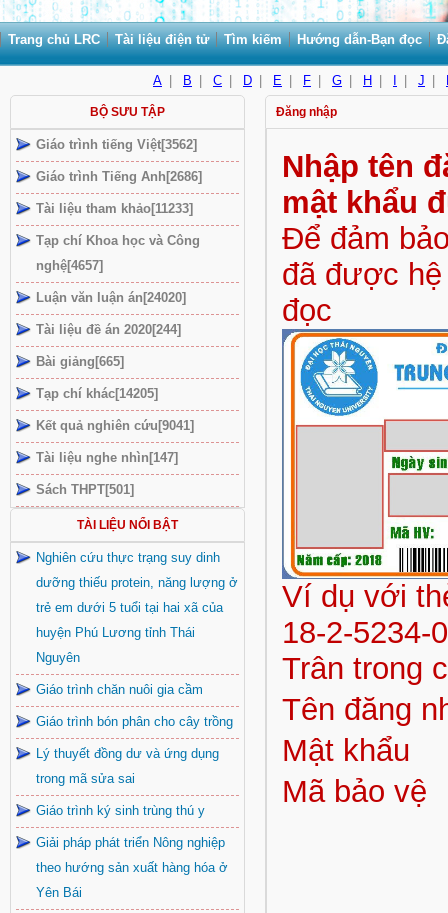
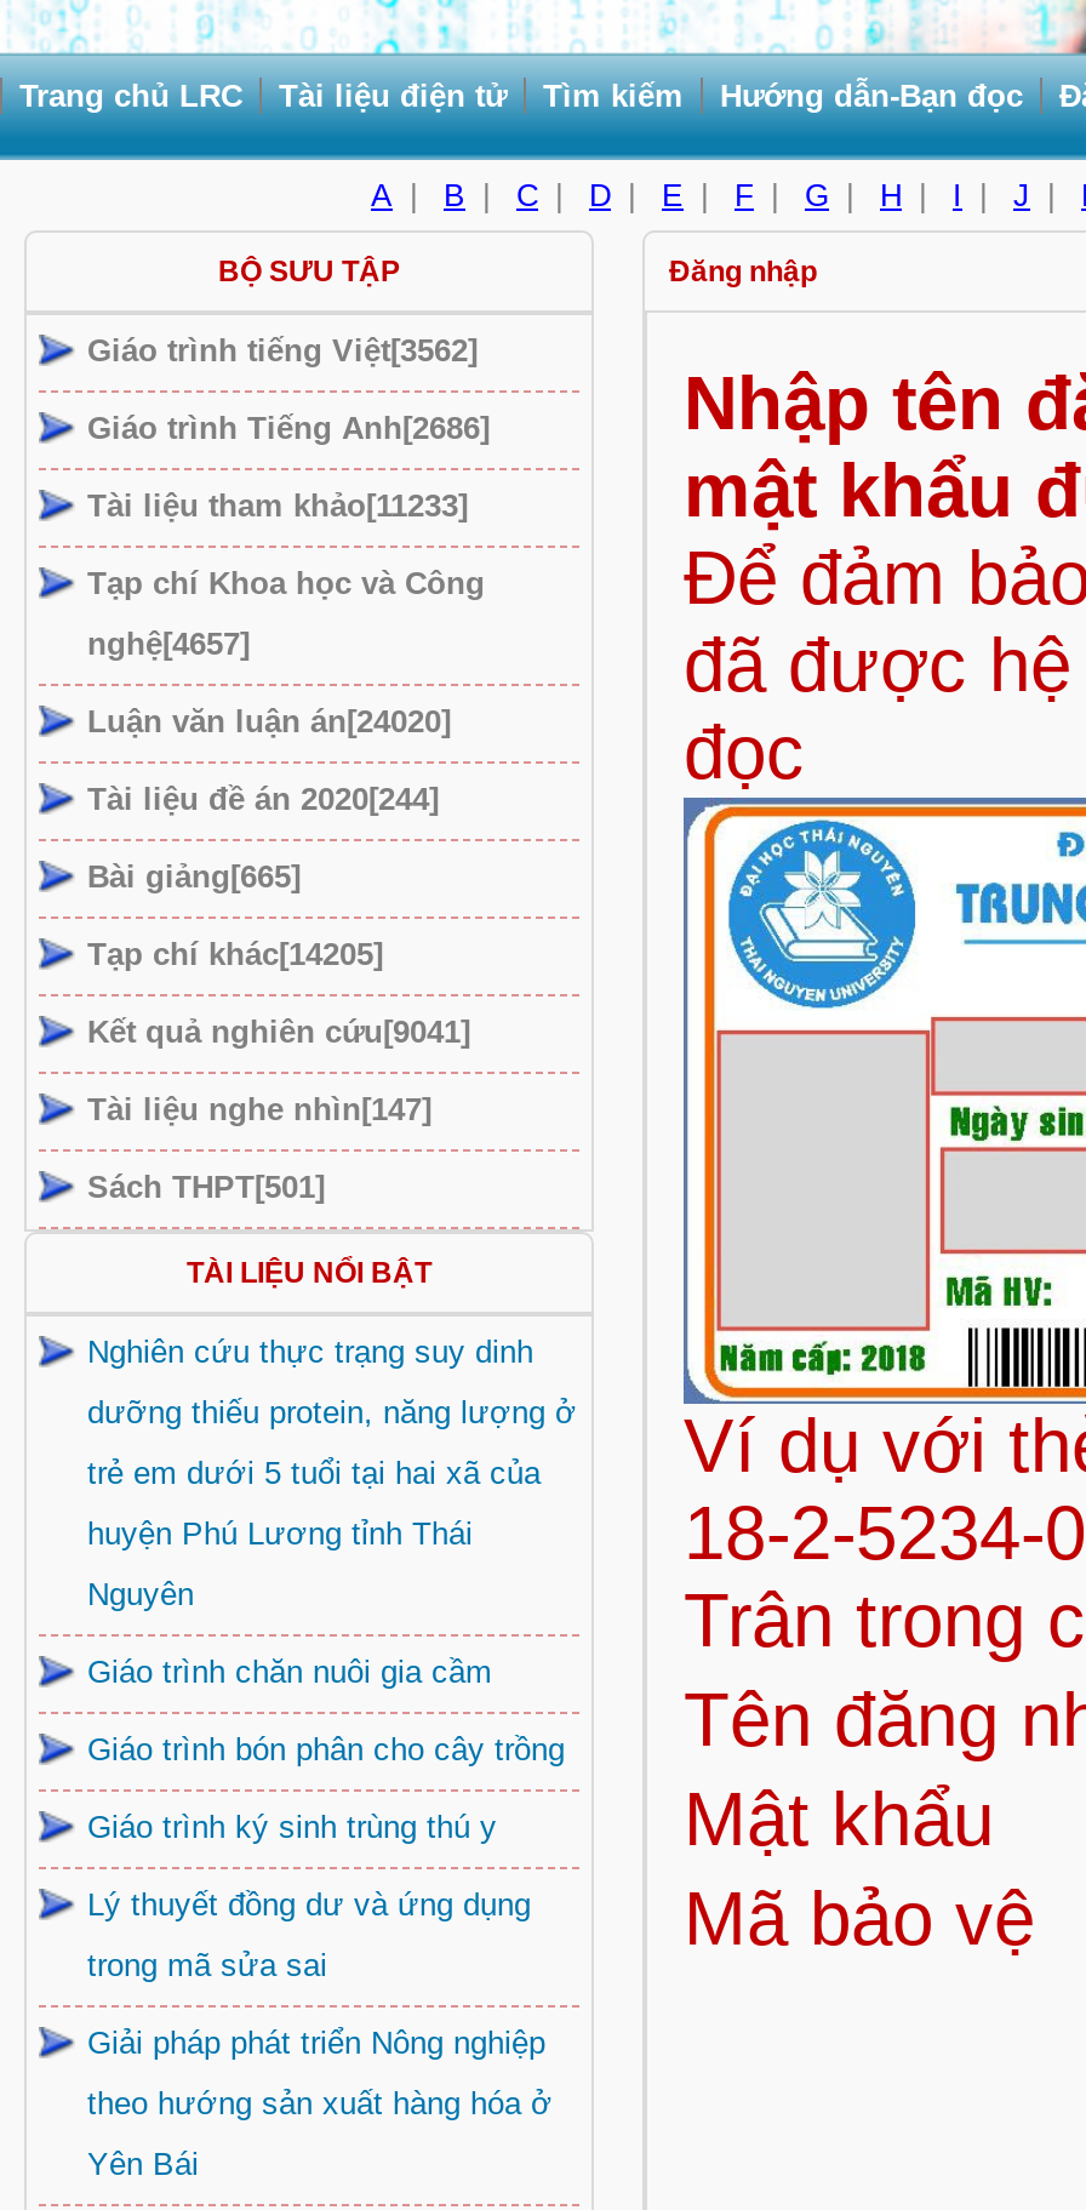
moved down: Lý thuyết đồng dư và ứng dụng | trong mã sửa sai

moved up: Giáo trình ký sinh trùng thú y
